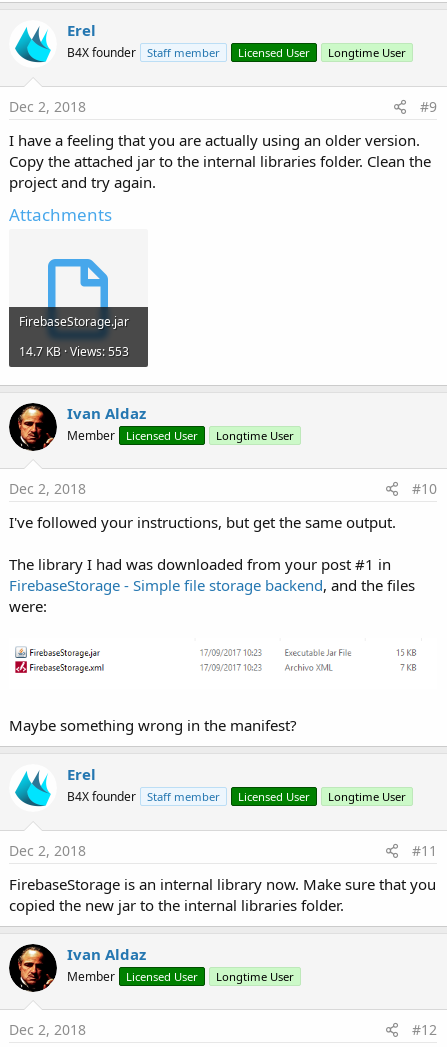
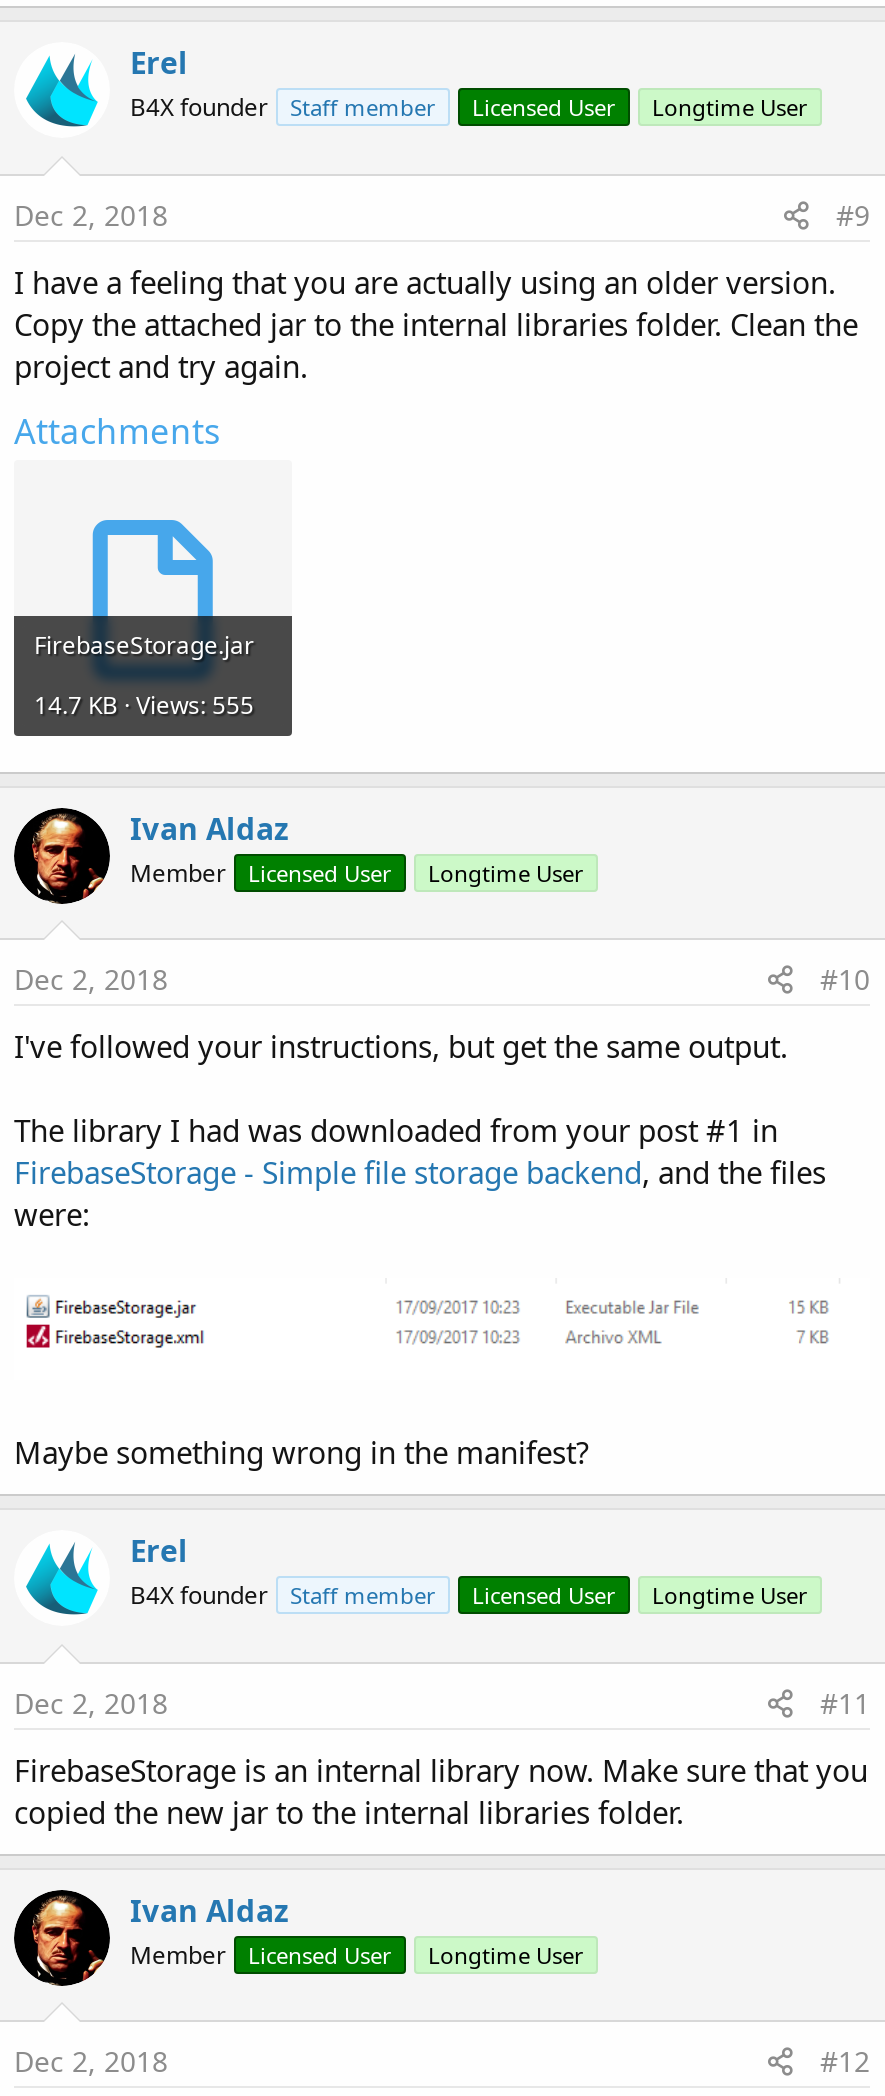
- 14.7 KB · Views: 553
+ 14.7 KB · Views: 555
